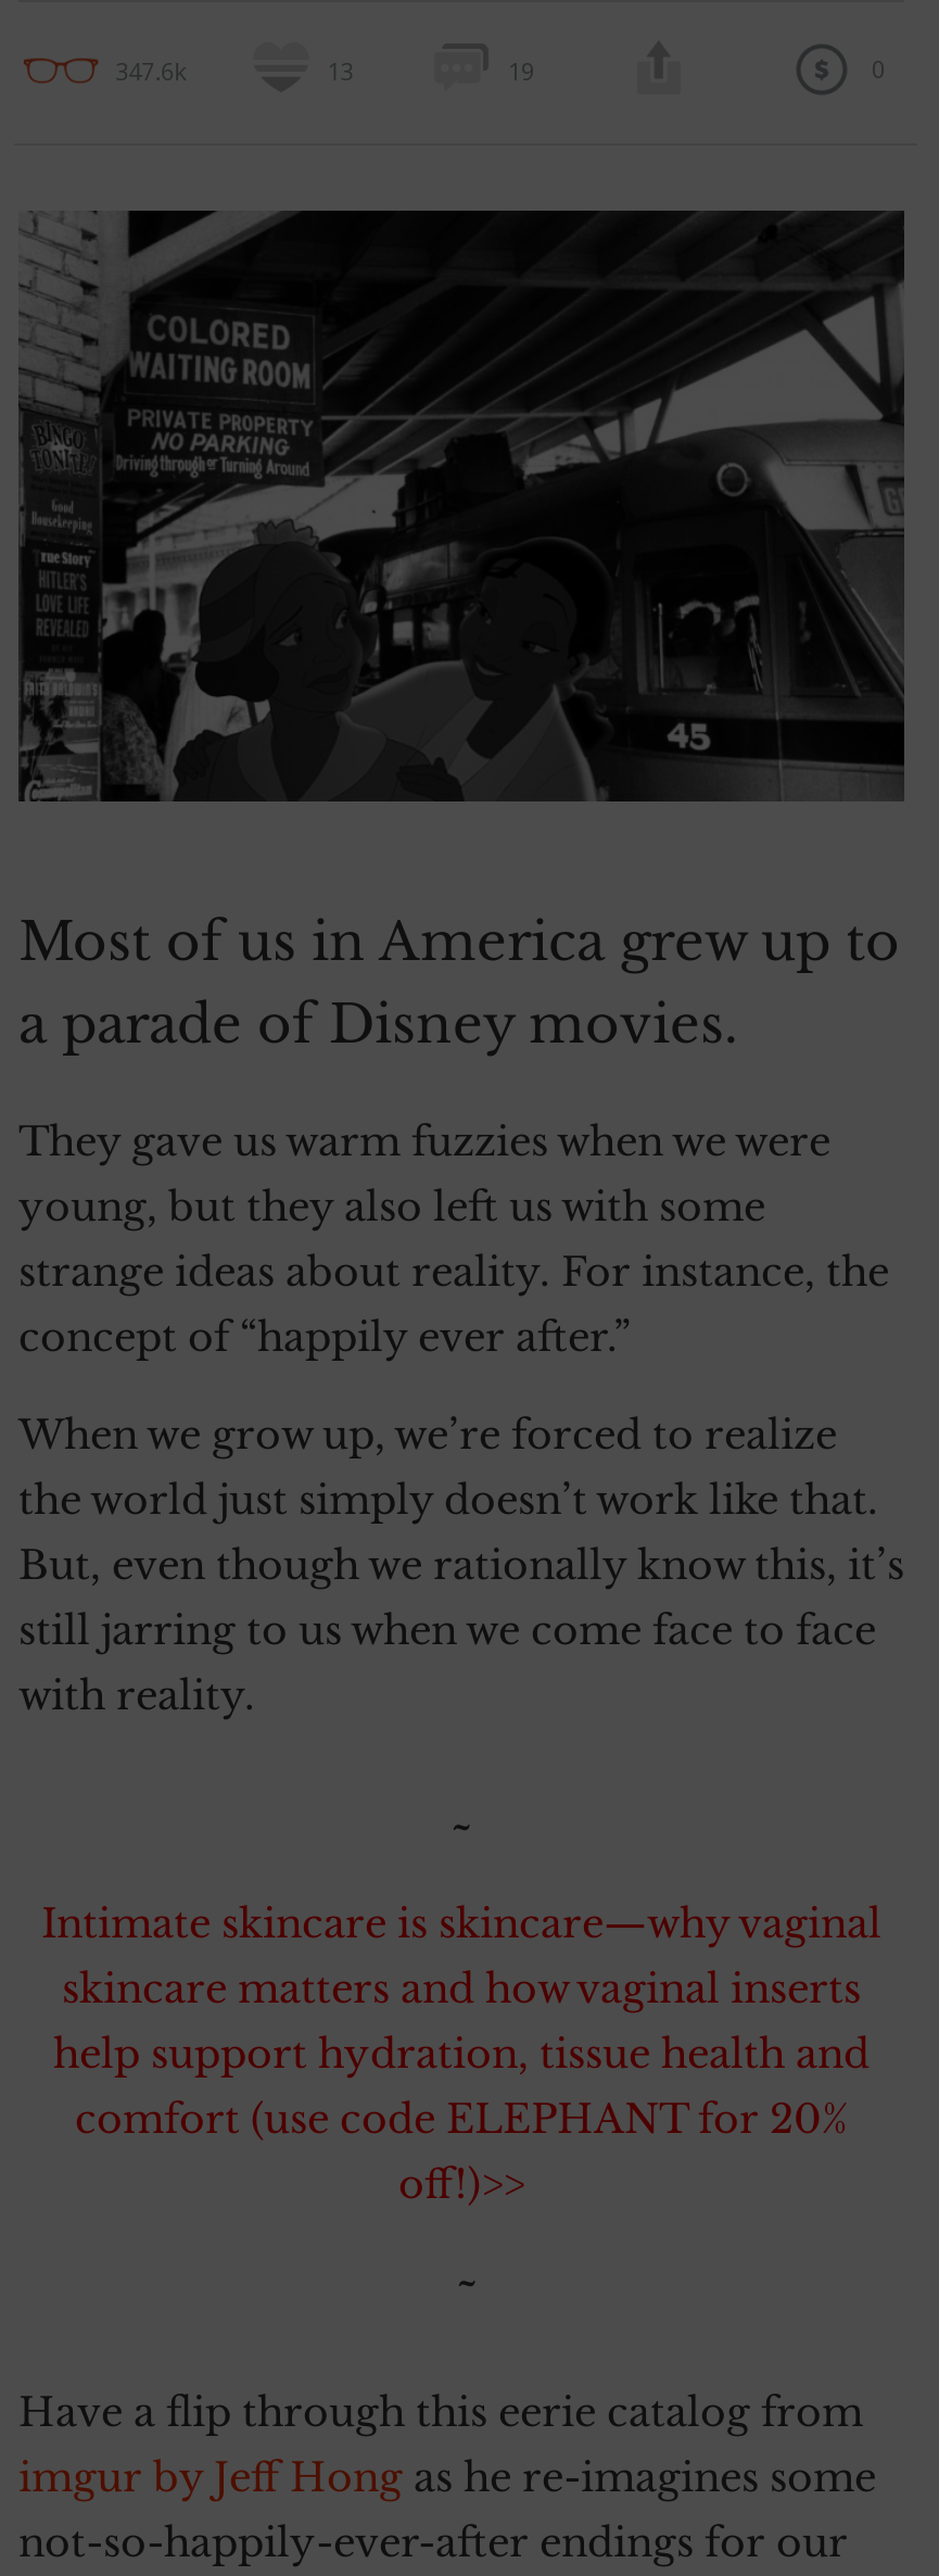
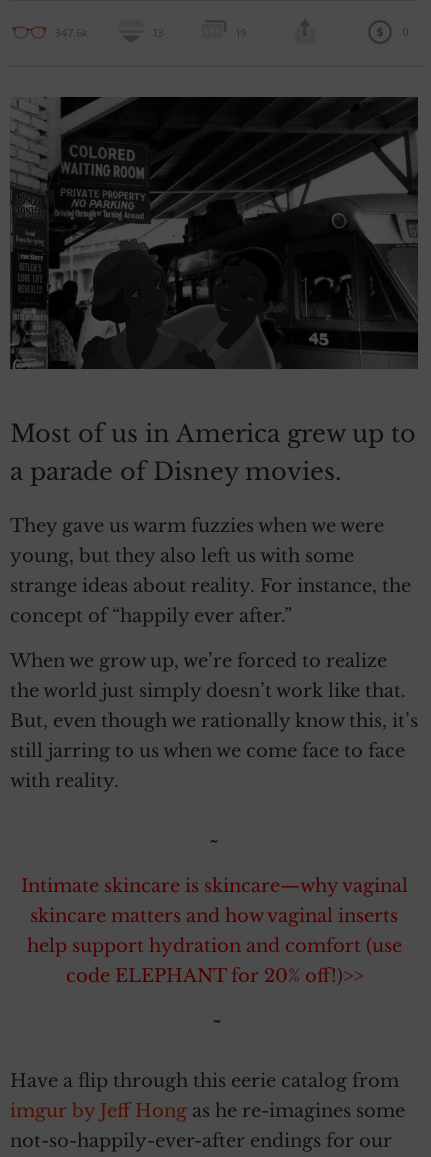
- help support hydration, tissue health and
- comfort (use code ELEPHANT for 20%
- off!)>>
+ help support hydration and comfort (use
+ code ELEPHANT for 20% off!)>>
